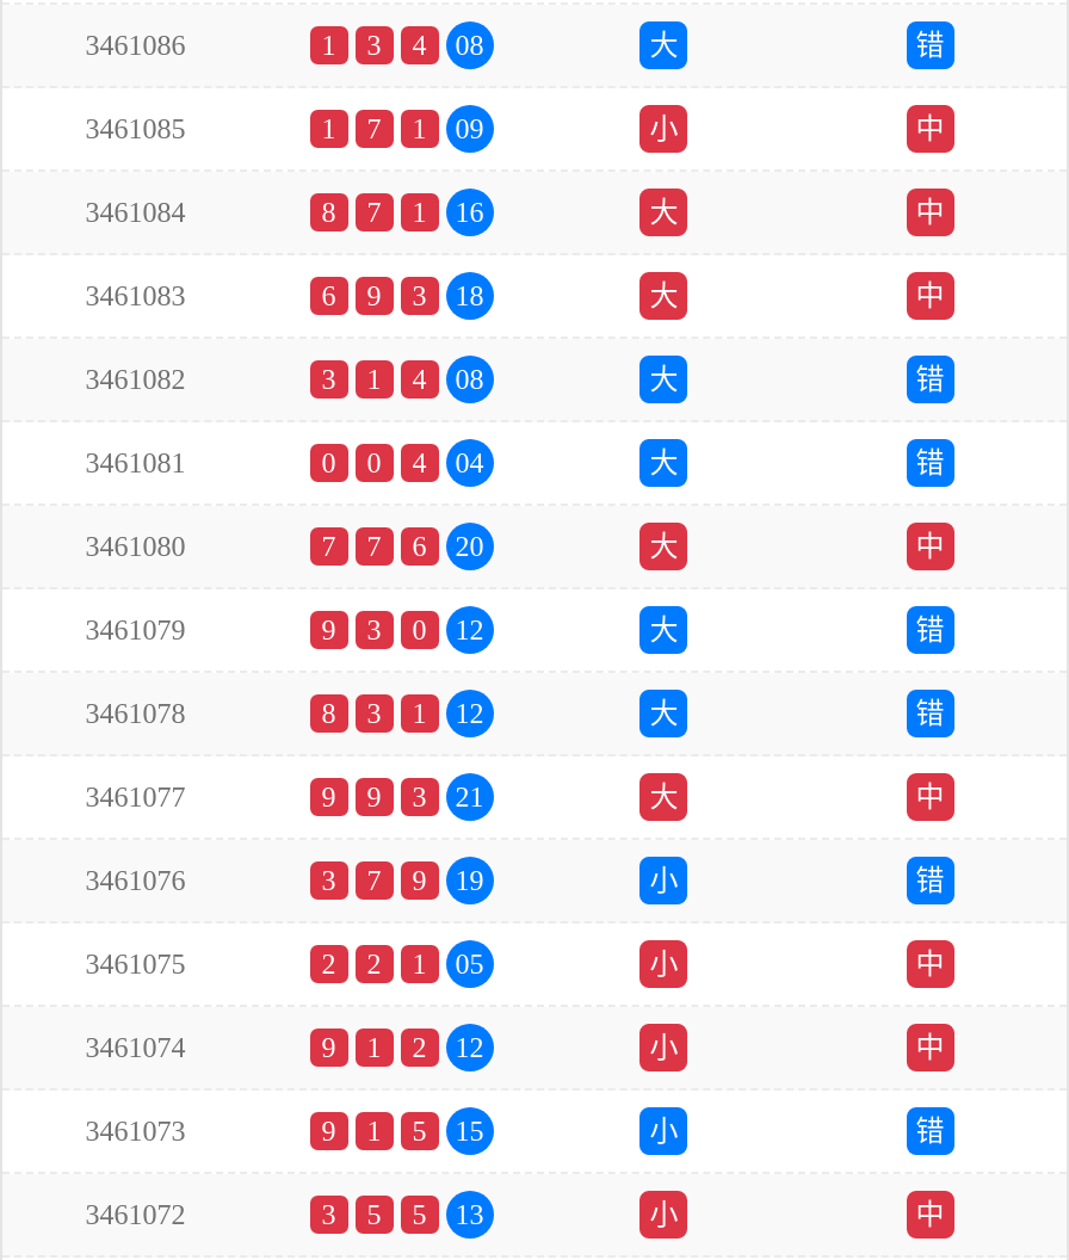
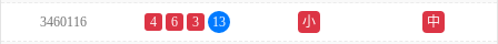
- 3461086
- 1
- 3
+ 3460116

- 08
- 大
- 错
- 3461085
- 1
- 7
- 1
- 09
- 小
- 中
- 3461084
- 8
- 7
- 1
- 16
- 大
- 中
- 3461083

- 18
- 大
- 中
- 3461082
- 3
- 1
- 4
- 08
- 大
- 错
- 3461081
- 0
- 0
- 4
- 04
- 大
- 错
- 3461080
- 7
- 7
- 6
- 20
- 大
- 中
- 3461079
- 9
- 3
- 0
- 12
- 大
- 错
- 3461078
- 8
- 3
- 1
- 12
- 大
- 错
- 3461077
- 9
- 9
- 3
- 21
- 大
- 中
- 3461076
- 3
- 7
- 9
- 19
- 小
- 错
- 3461075
- 2
- 2
- 1
- 05
- 小
- 中
- 3461074
- 9
- 1
- 2
- 12
- 小
- 中
- 3461073
- 9
- 1
- 5
- 15
- 小
- 错
- 3461072
- 3
- 5
- 5

- 9
